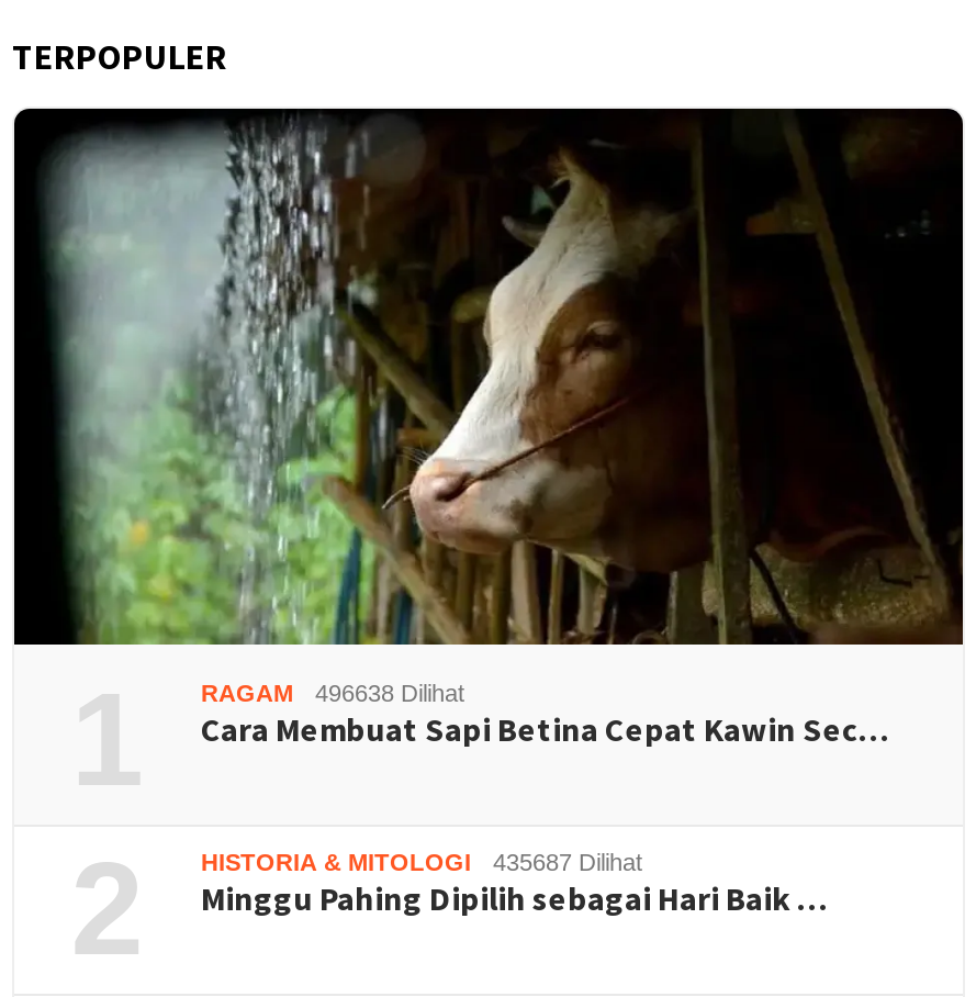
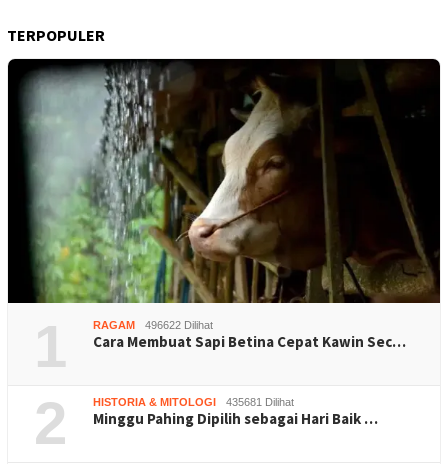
- RAGAM 496638 Dilihat
+ RAGAM 496622 Dilihat

- HISTORIA & MITOLOGI 435687 Dilihat
+ HISTORIA & MITOLOGI 435681 Dilihat
